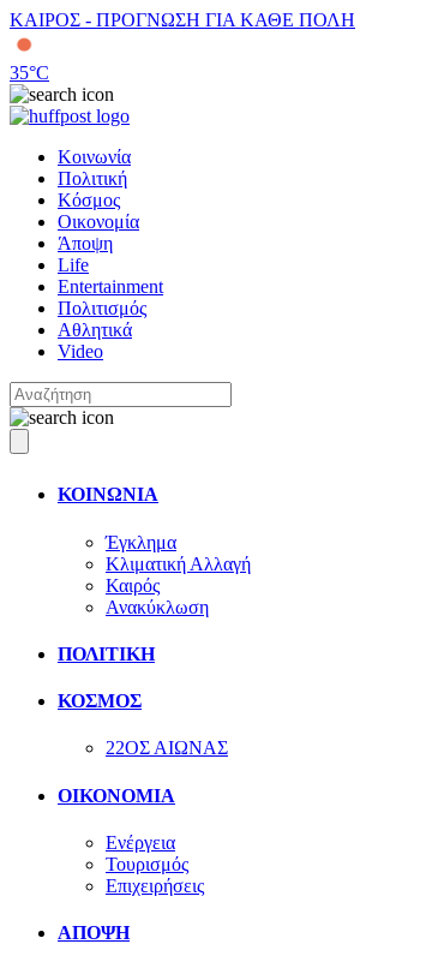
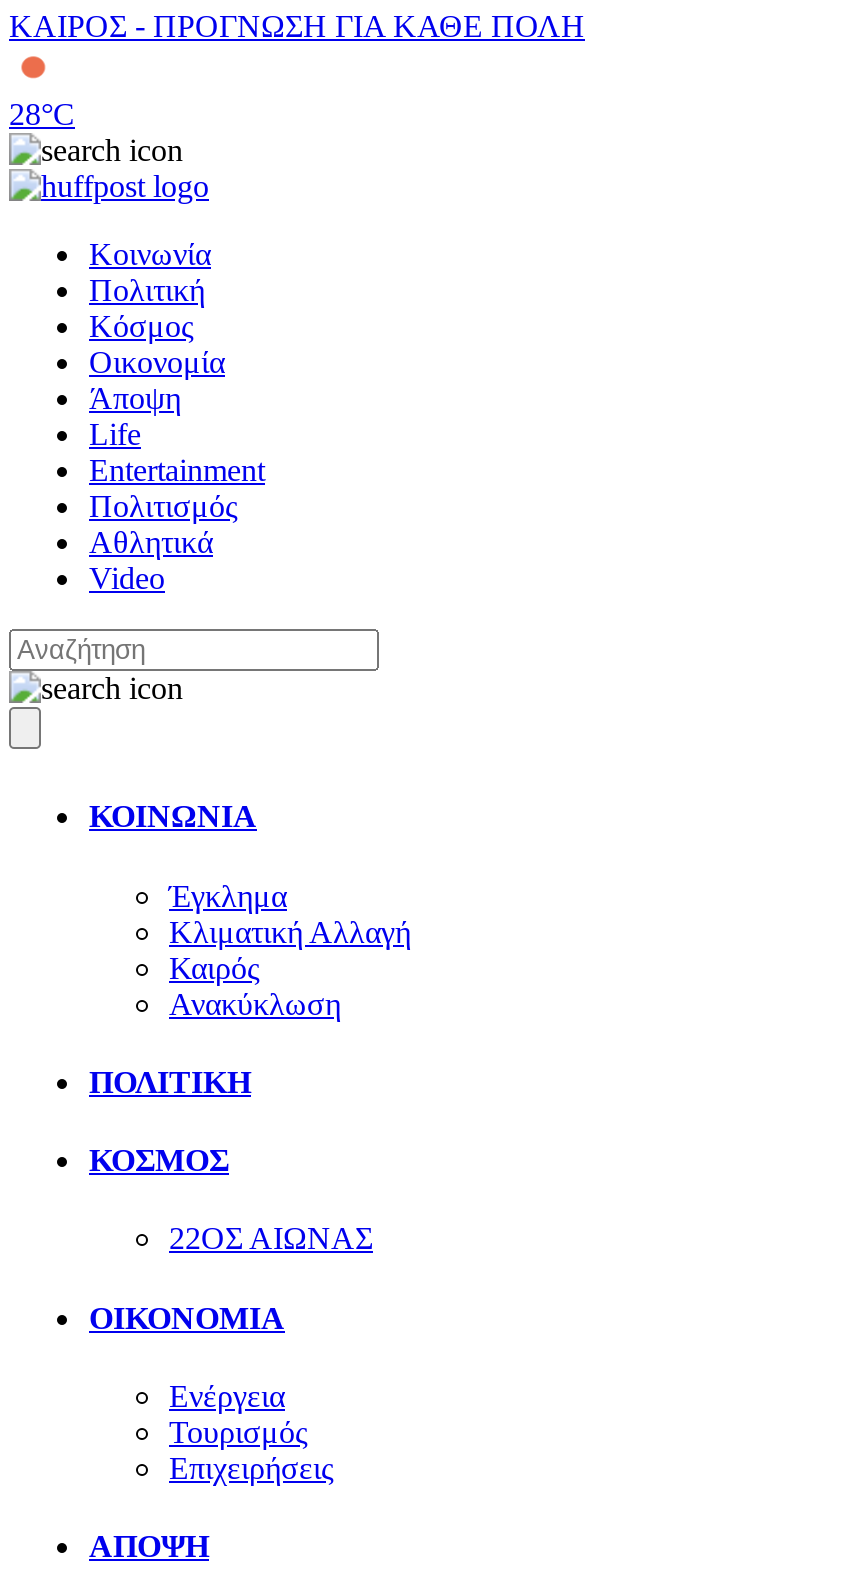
- 35°C
+ 28°C
